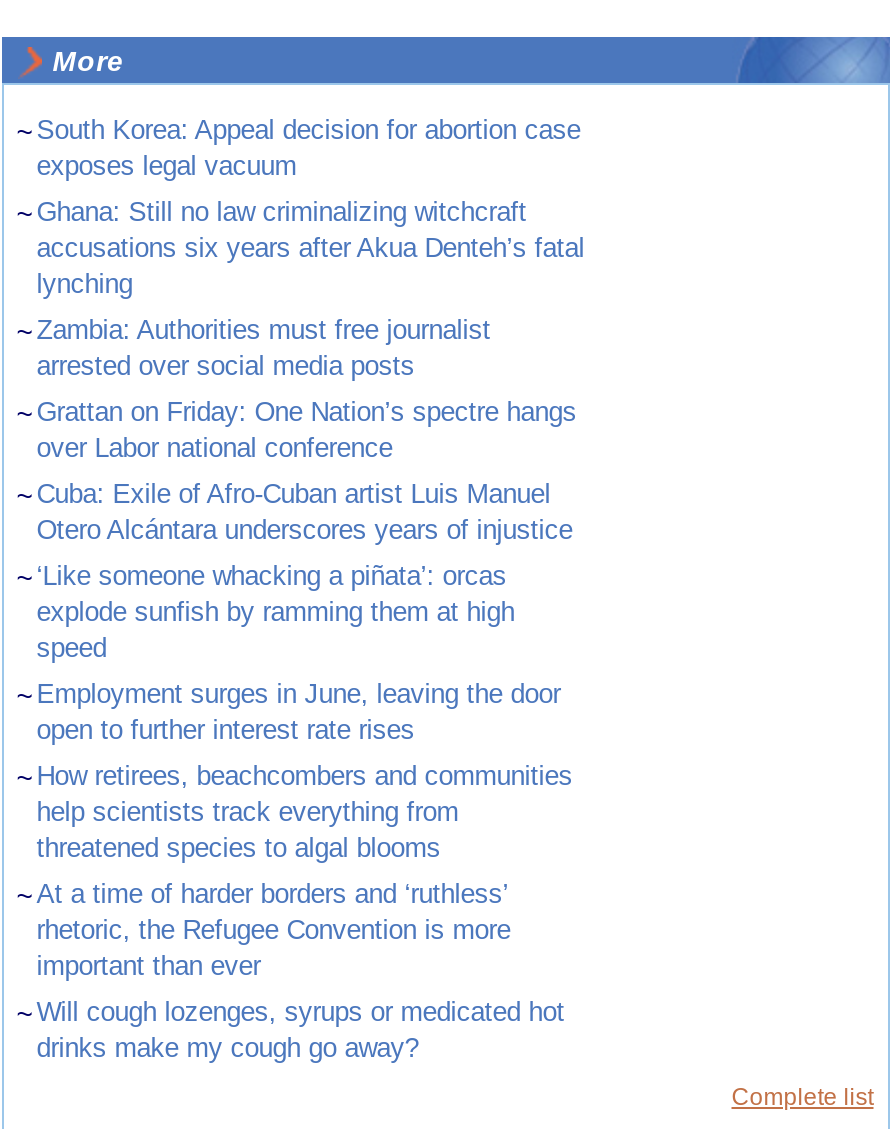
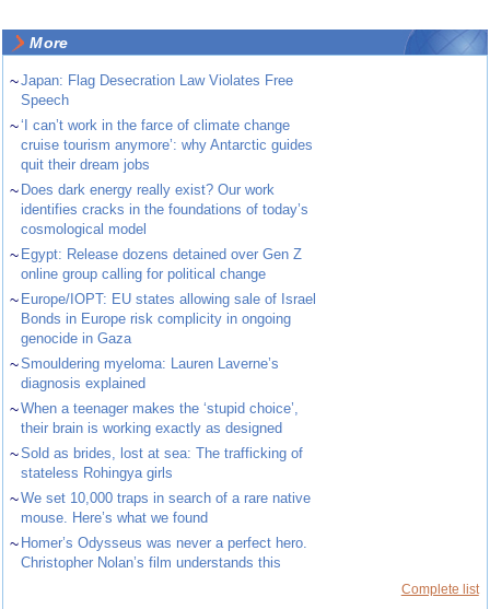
- ~ South Korea: Appeal decision for abortion case
- exposes legal vacuum
+ ~ Japan: Flag Desecration Law Violates Free
+ Speech

- ~ Ghana: Still no law criminalizing witchcraft
- accusations six years after Akua Denteh’s fatal
- lynching
+ ~ ‘I can’t work in the farce of climate change
+ cruise tourism anymore’: why Antarctic guides
+ quit their dream jobs

- ~ Zambia: Authorities must free journalist
- arrested over social media posts
+ ~ Does dark energy really exist? Our work
+ identifies cracks in the foundations of today’s
+ cosmological model

- ~ Grattan on Friday: One Nation’s spectre hangs
- over Labor national conference
+ ~ Egypt: Release dozens detained over Gen Z
+ online group calling for political change

- ~ Cuba: Exile of Afro-Cuban artist Luis Manuel
- Otero Alcántara underscores years of injustice
+ ~ Europe/IOPT: EU states allowing sale of Israel
+ Bonds in Europe risk complicity in ongoing
+ genocide in Gaza

- ~ ‘Like someone whacking a piñata’: orcas
- explode sunfish by ramming them at high
- speed
+ ~ Smouldering myeloma: Lauren Laverne’s
+ diagnosis explained

- ~ Employment surges in June, leaving the door
- open to further interest rate rises
+ ~ When a teenager makes the ‘stupid choice’,
+ their brain is working exactly as designed

- ~ How retirees, beachcombers and communities
- help scientists track everything from
- threatened species to algal blooms
+ ~ Sold as brides, lost at sea: The trafficking of
+ stateless Rohingya girls

- ~ At a time of harder borders and ‘ruthless’
- rhetoric, the Refugee Convention is more
- important than ever
+ ~ We set 10,000 traps in search of a rare native
+ mouse. Here’s what we found

- ~ Will cough lozenges, syrups or medicated hot
- drinks make my cough go away?
+ ~ Homer’s Odysseus was never a perfect hero.
+ Christopher Nolan’s film understands this
